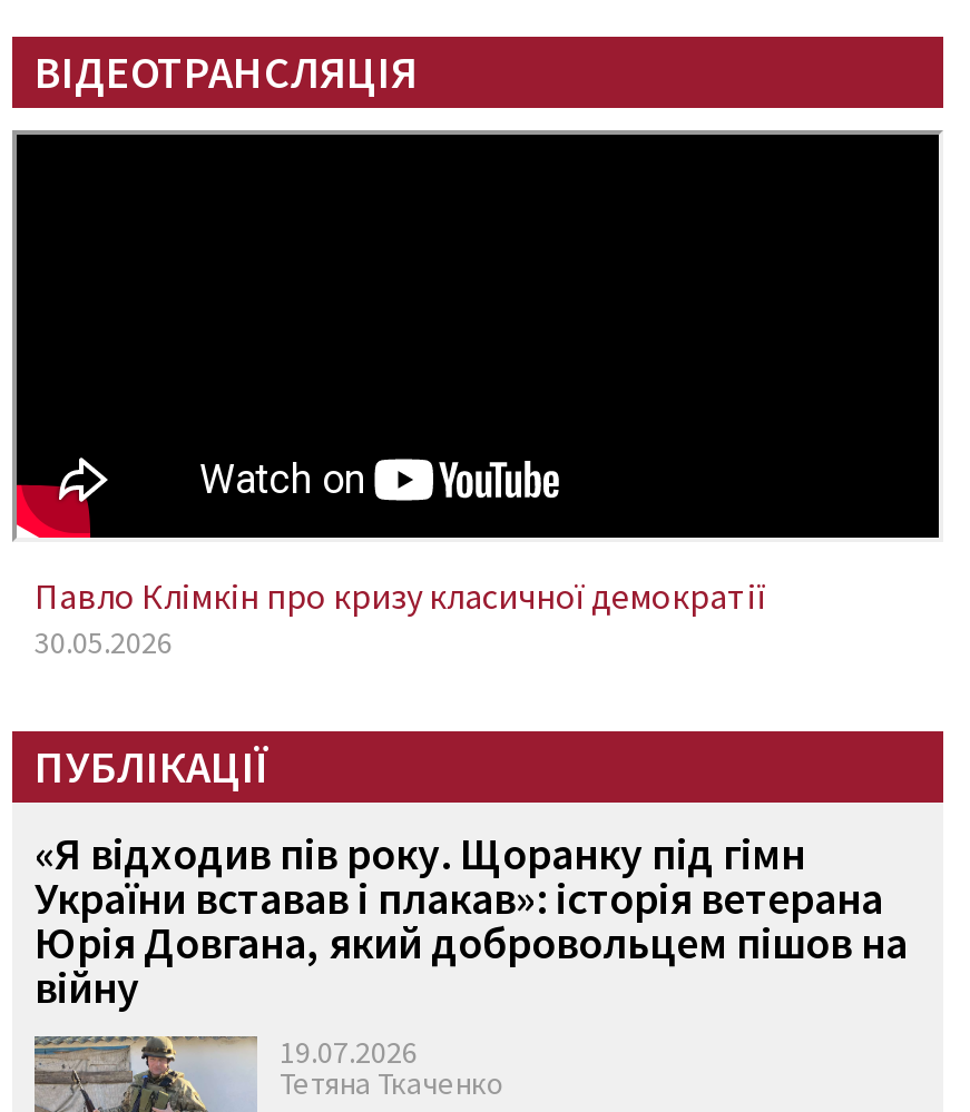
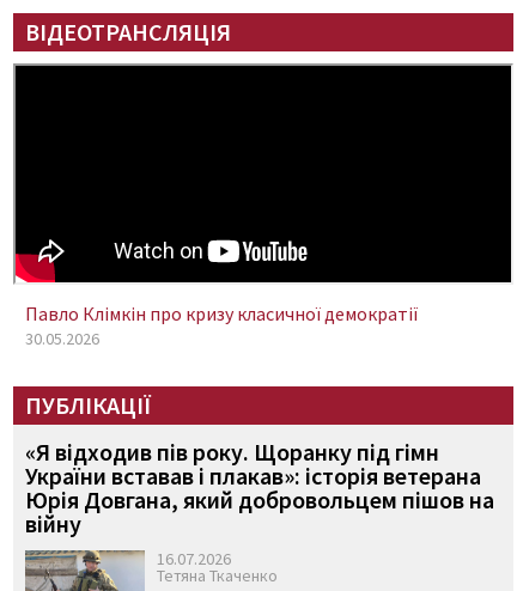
- 19.07.2026
+ 16.07.2026
